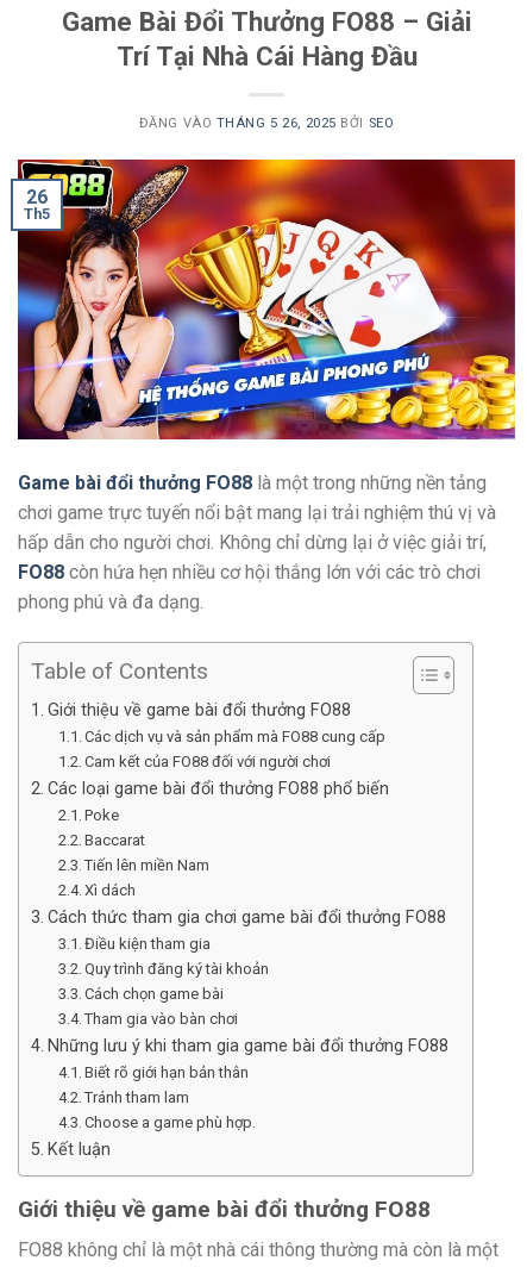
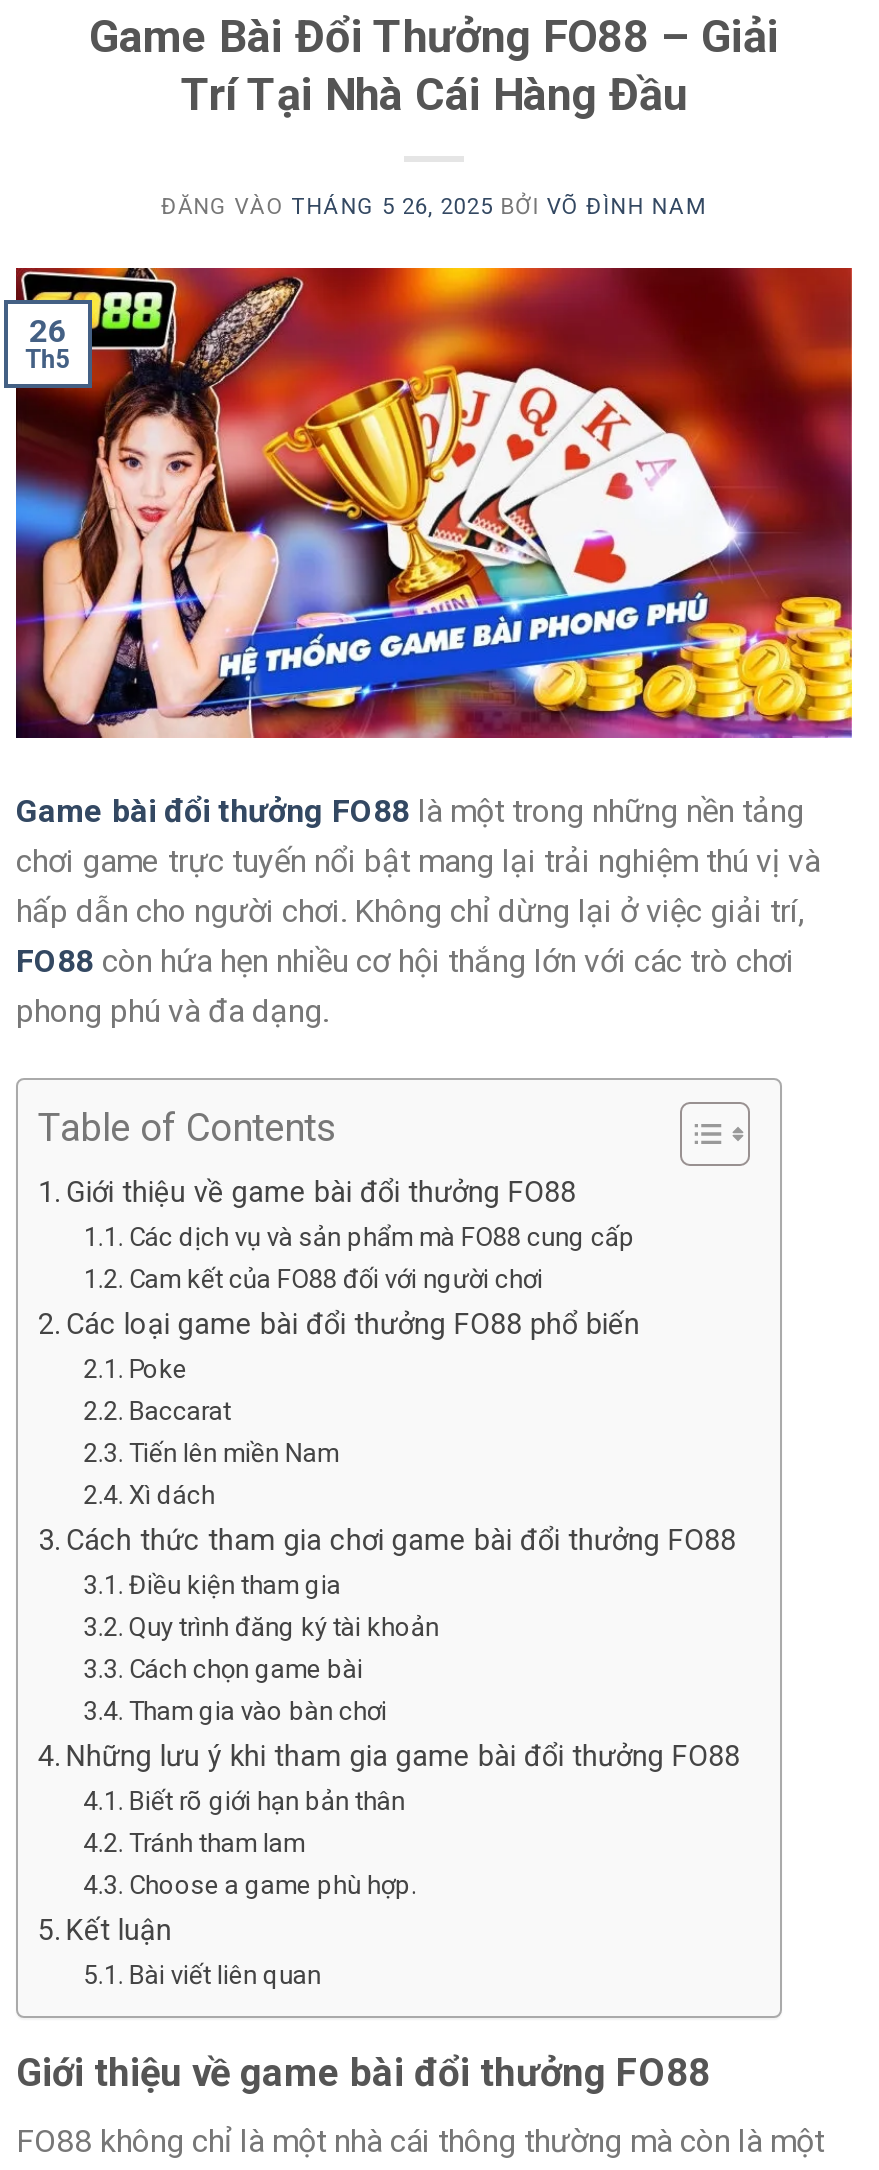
- ĐĂNG VÀO THÁNG 5 26, 2025 BỞI SEO
+ ĐĂNG VÀO THÁNG 5 26, 2025 BỞI VÕ ĐÌNH NAM

+ Bài viết liên quan
